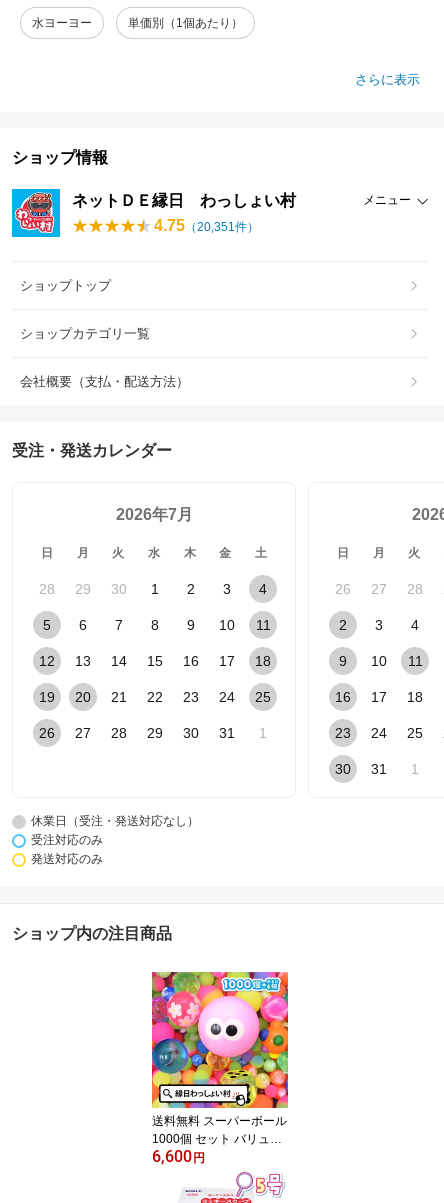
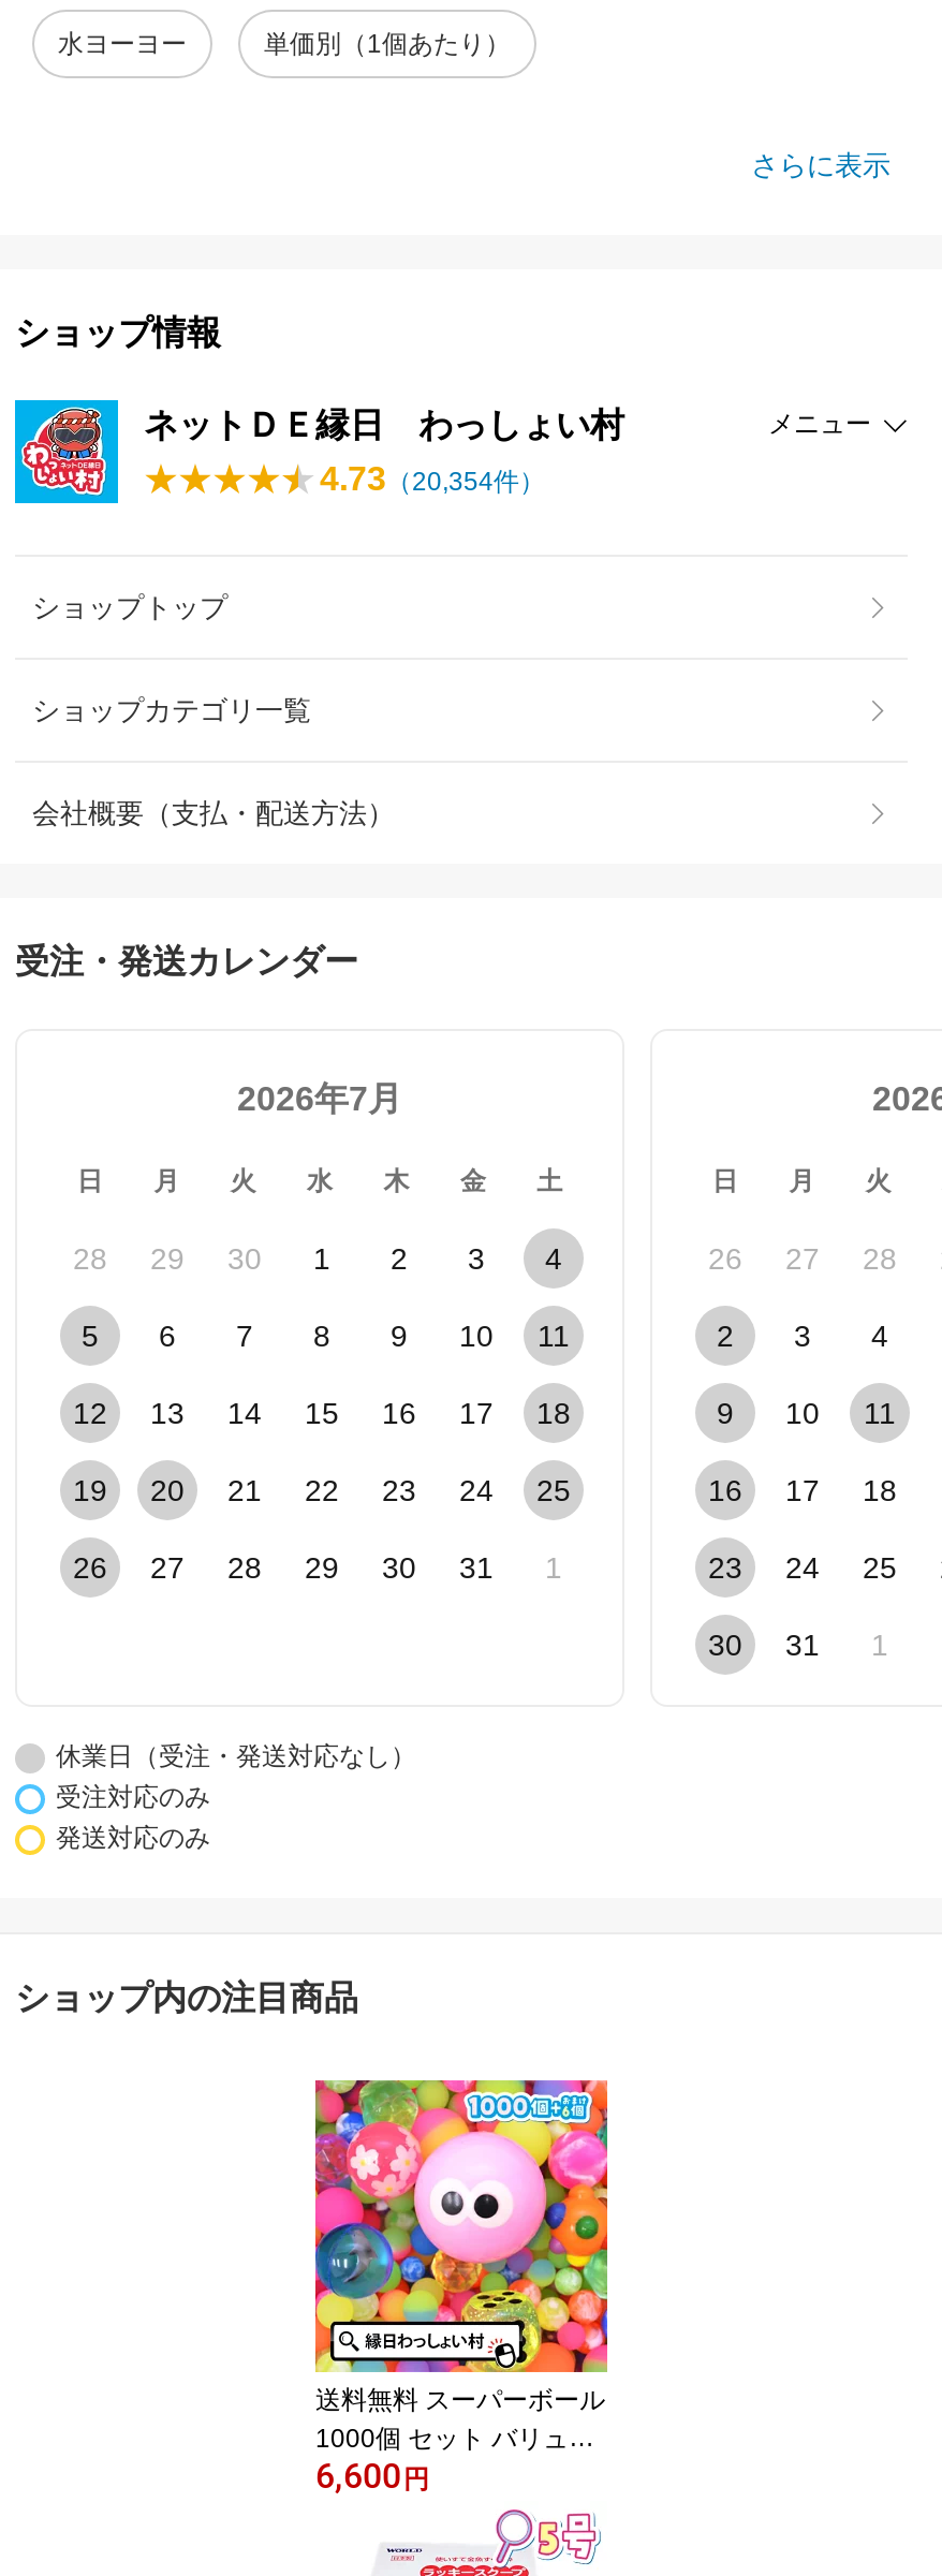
- 4.75（20,351件）
+ 4.73（20,354件）
